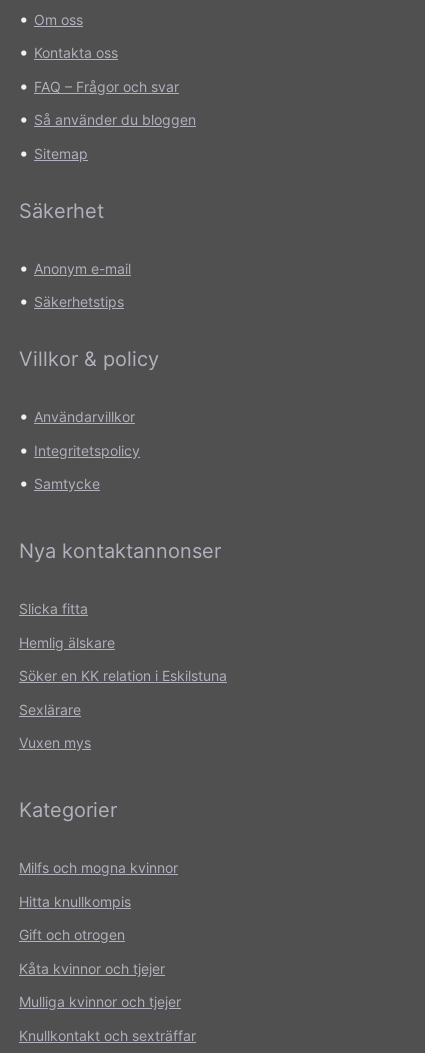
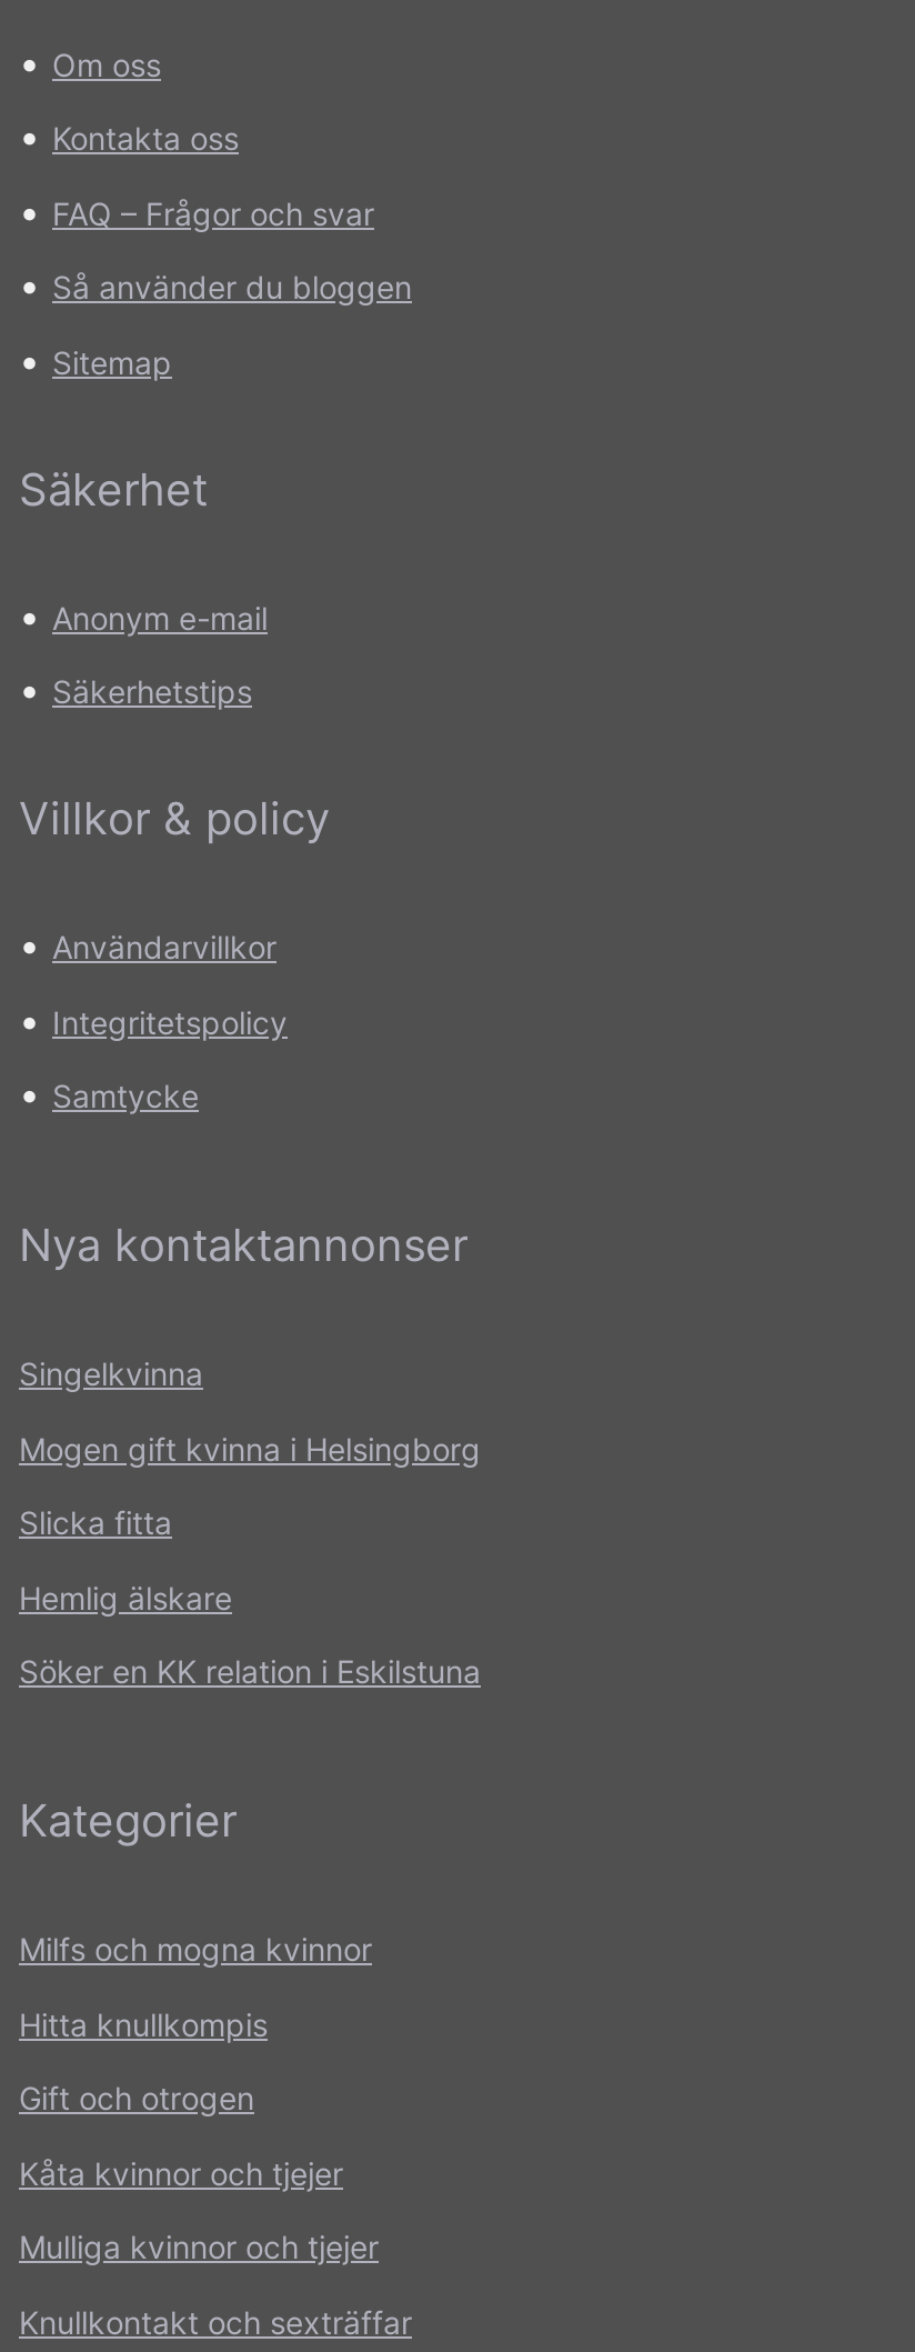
+ Singelkvinna
+ Mogen gift kvinna i Helsingborg

moved down: Slicka fitta | Hemlig älskare | Söker en KK relation i Eskilstuna

- Sexlärare
- Vuxen mys
